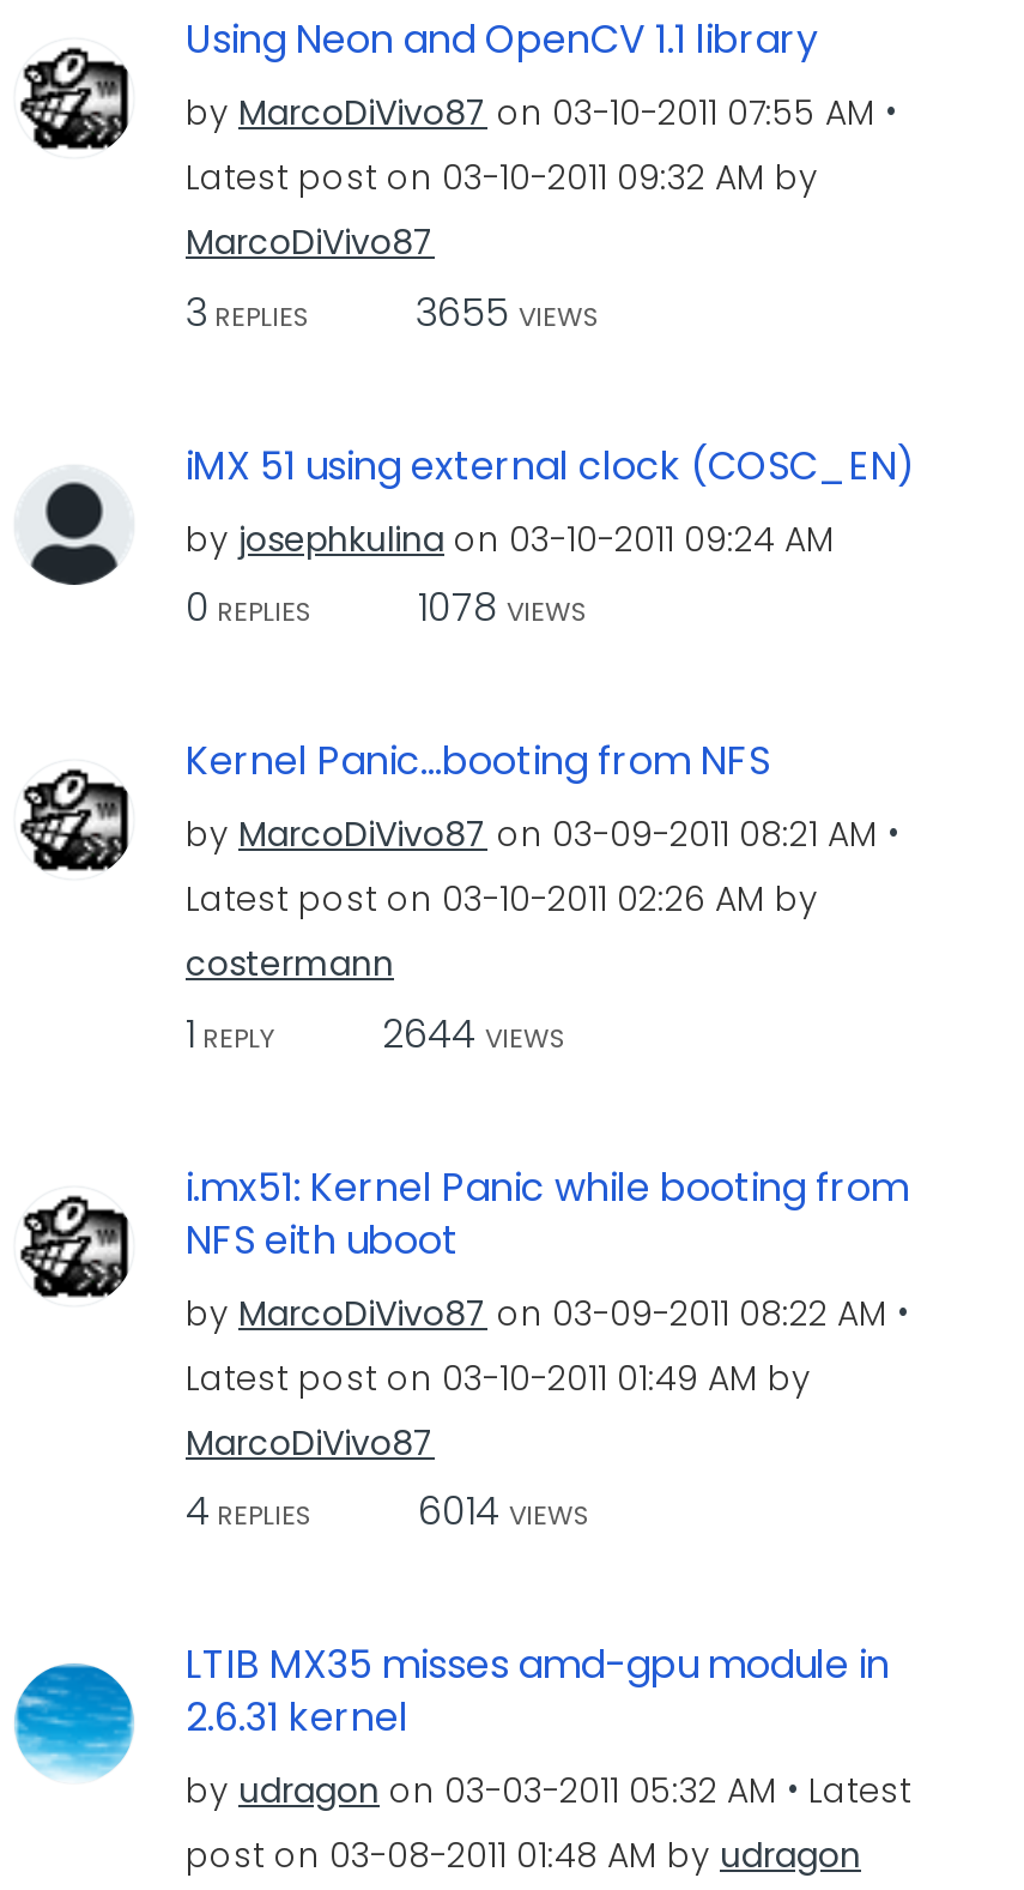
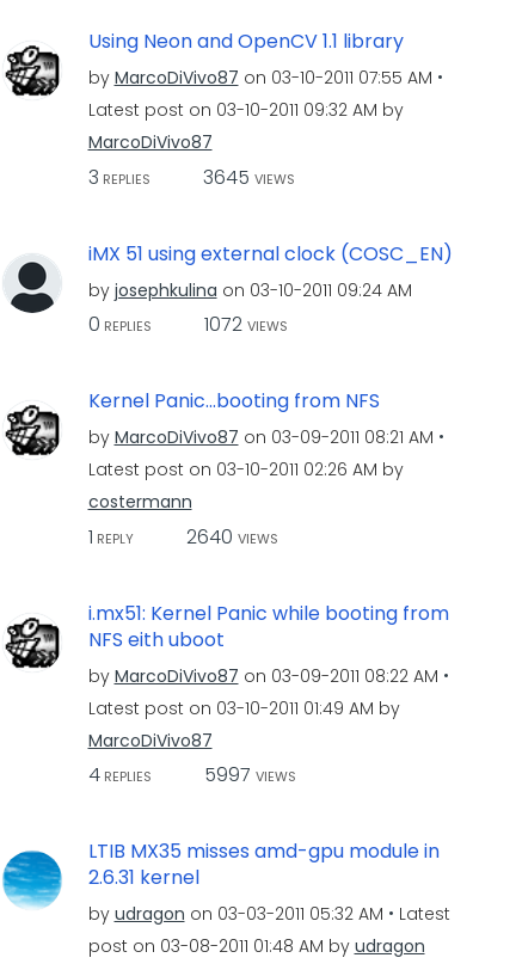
- 3 REPLIES 3655 VIEWS
+ 3 REPLIES 3645 VIEWS

- 1078 VIEWS
+ 1072 VIEWS

- 1 REPLY 2644 VIEWS
+ 1 REPLY 2640 VIEWS

- 4 REPLIES 6014 VIEWS
+ 4 REPLIES 5997 VIEWS
